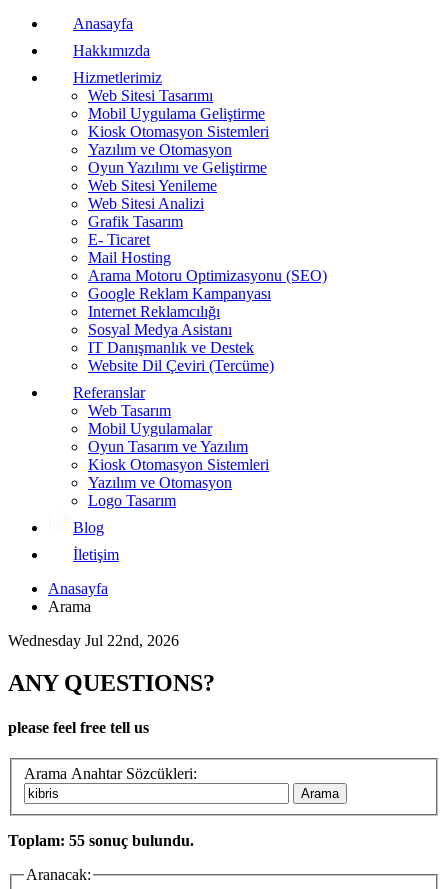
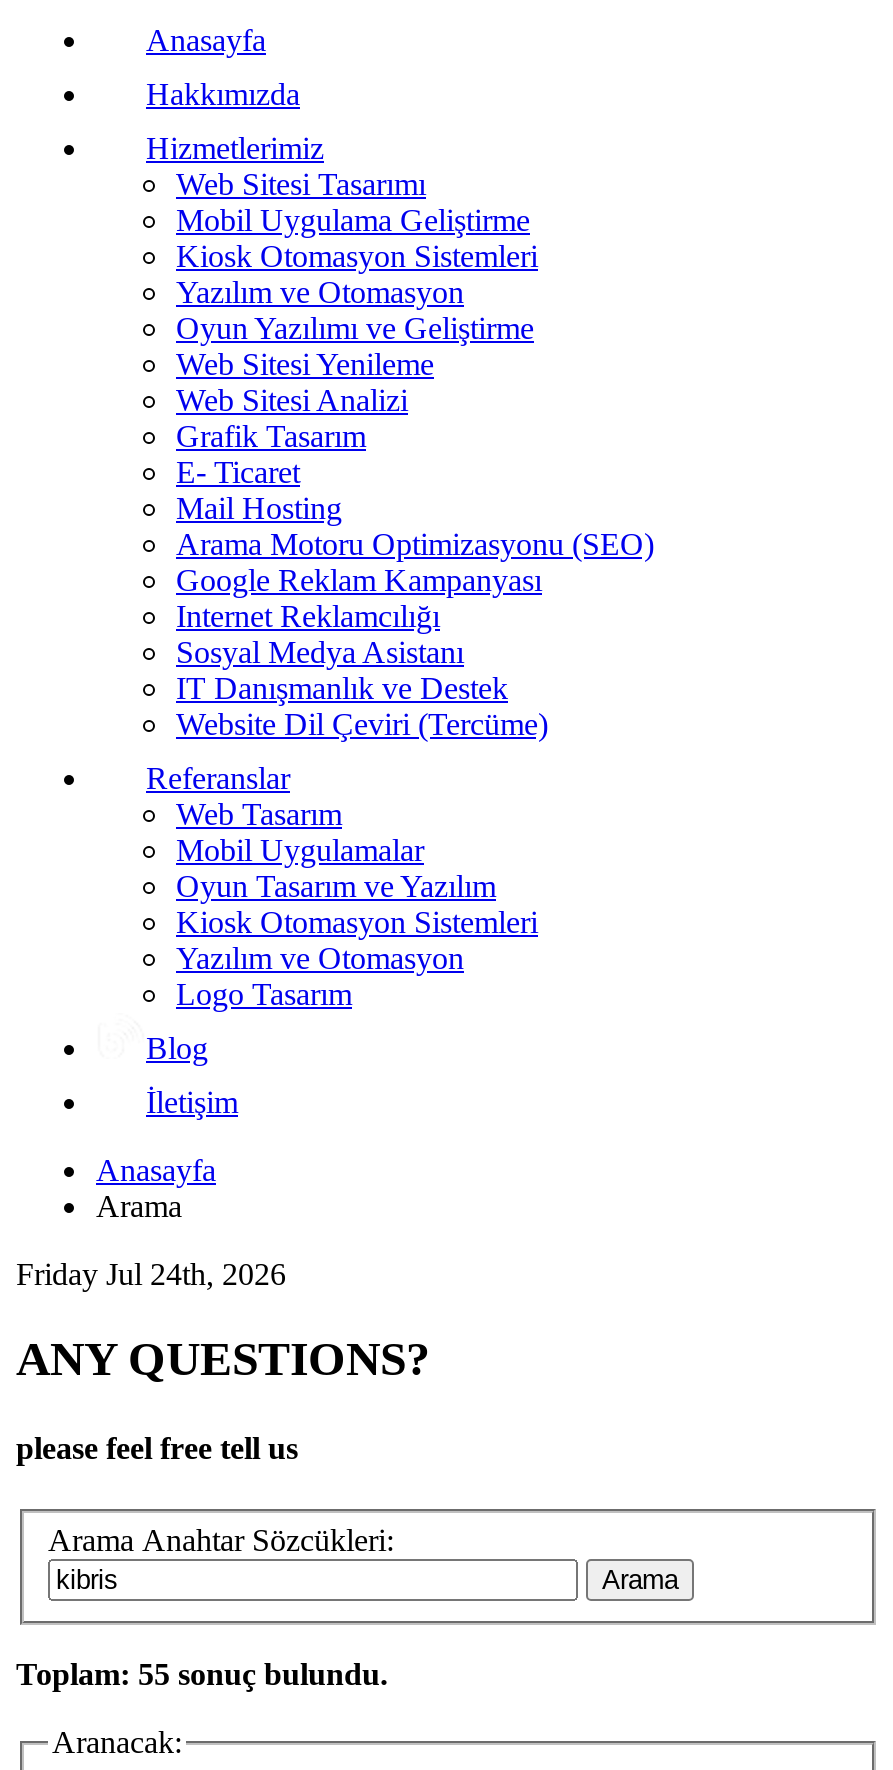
- Wednesday Jul 22nd, 2026
+ Friday Jul 24th, 2026
